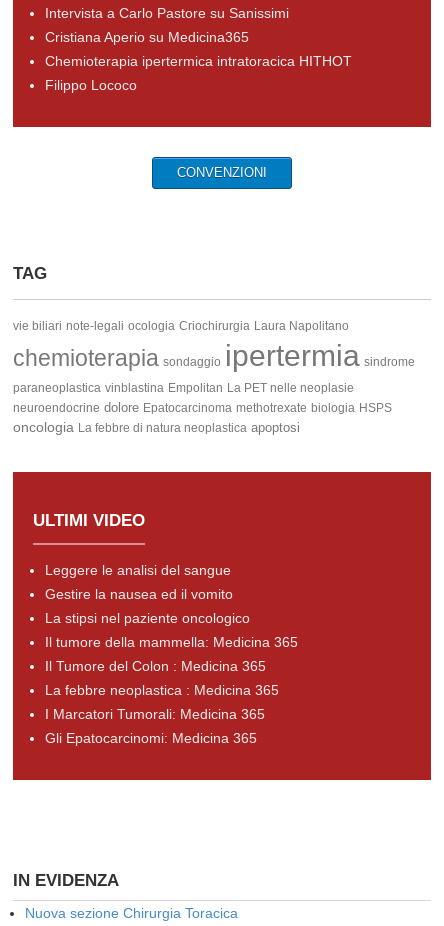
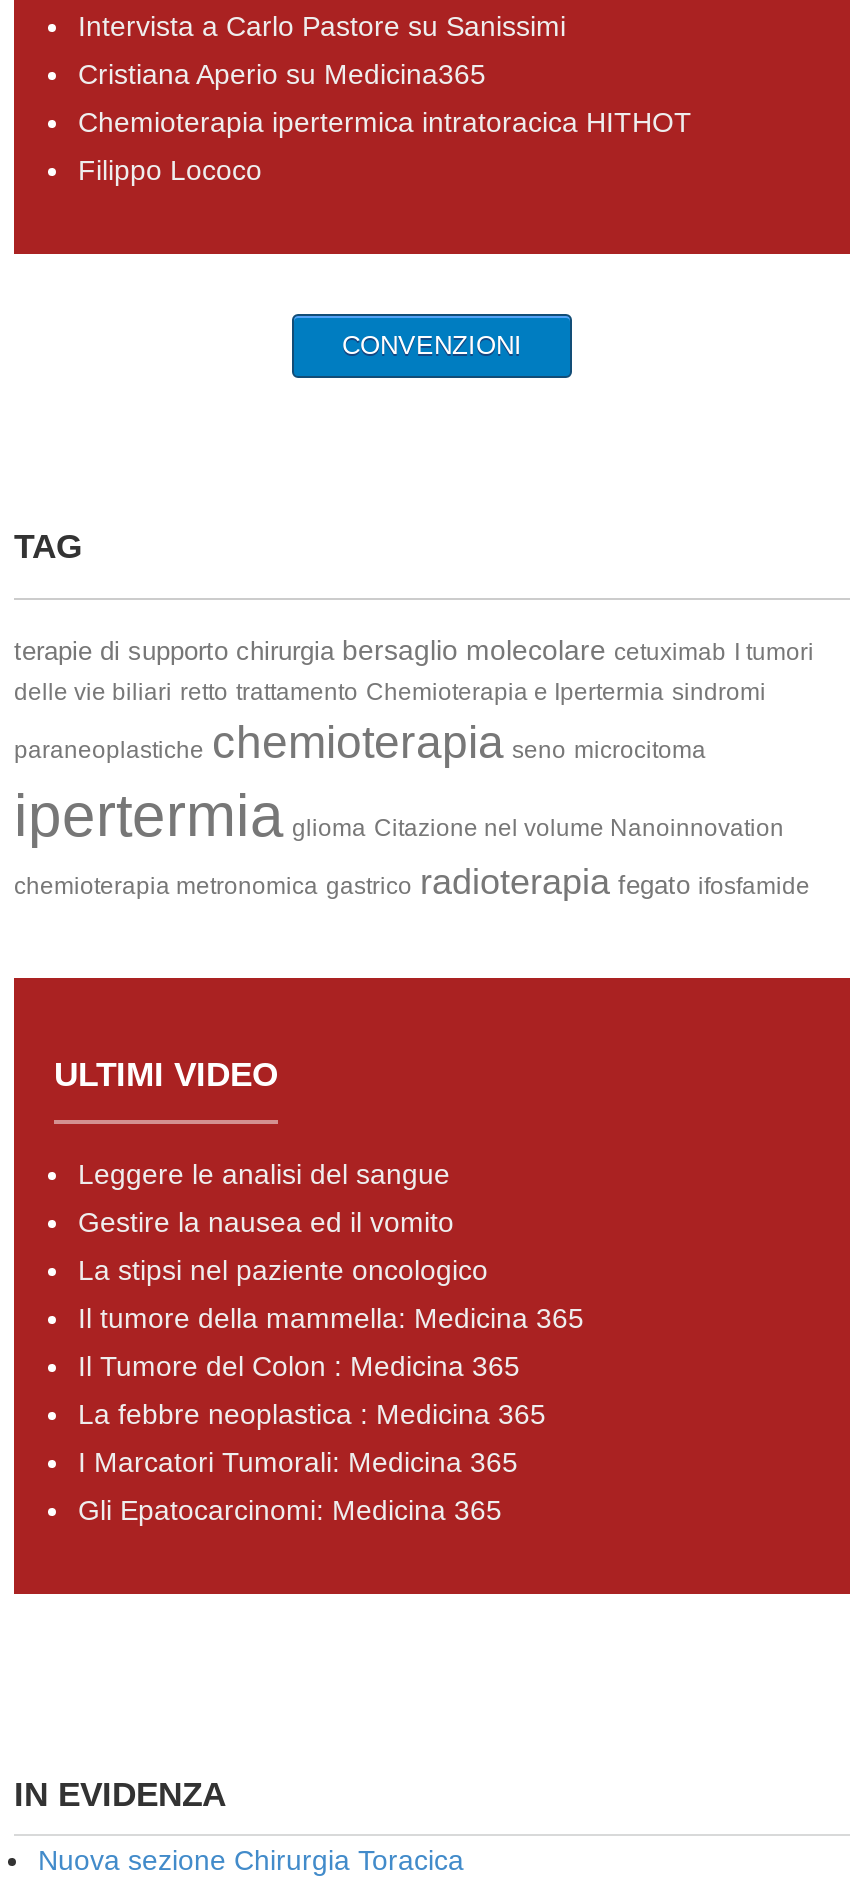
- vie biliari note-legali ocologia Criochirurgia Laura Napolitano
- chemioterapia sondaggio ipertermia sindrome
- paraneoplastica vinblastina Empolitan La PET nelle neoplasie
- neuroendocrine dolore Epatocarcinoma methotrexate biologia HSPS
- oncologia La febbre di natura neoplastica apoptosi
+ terapie di supporto chirurgia bersaglio molecolare cetuximab I tumori
+ delle vie biliari retto trattamento Chemioterapia e Ipertermia sindromi
+ paraneoplastiche chemioterapia seno microcitoma
+ ipertermia glioma Citazione nel volume Nanoinnovation
+ chemioterapia metronomica gastrico radioterapia fegato ifosfamide
